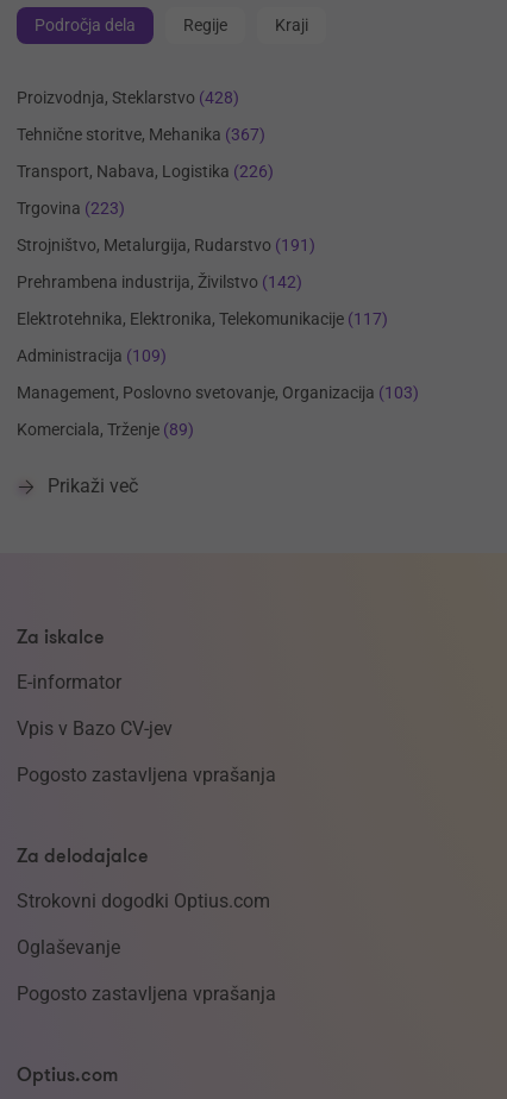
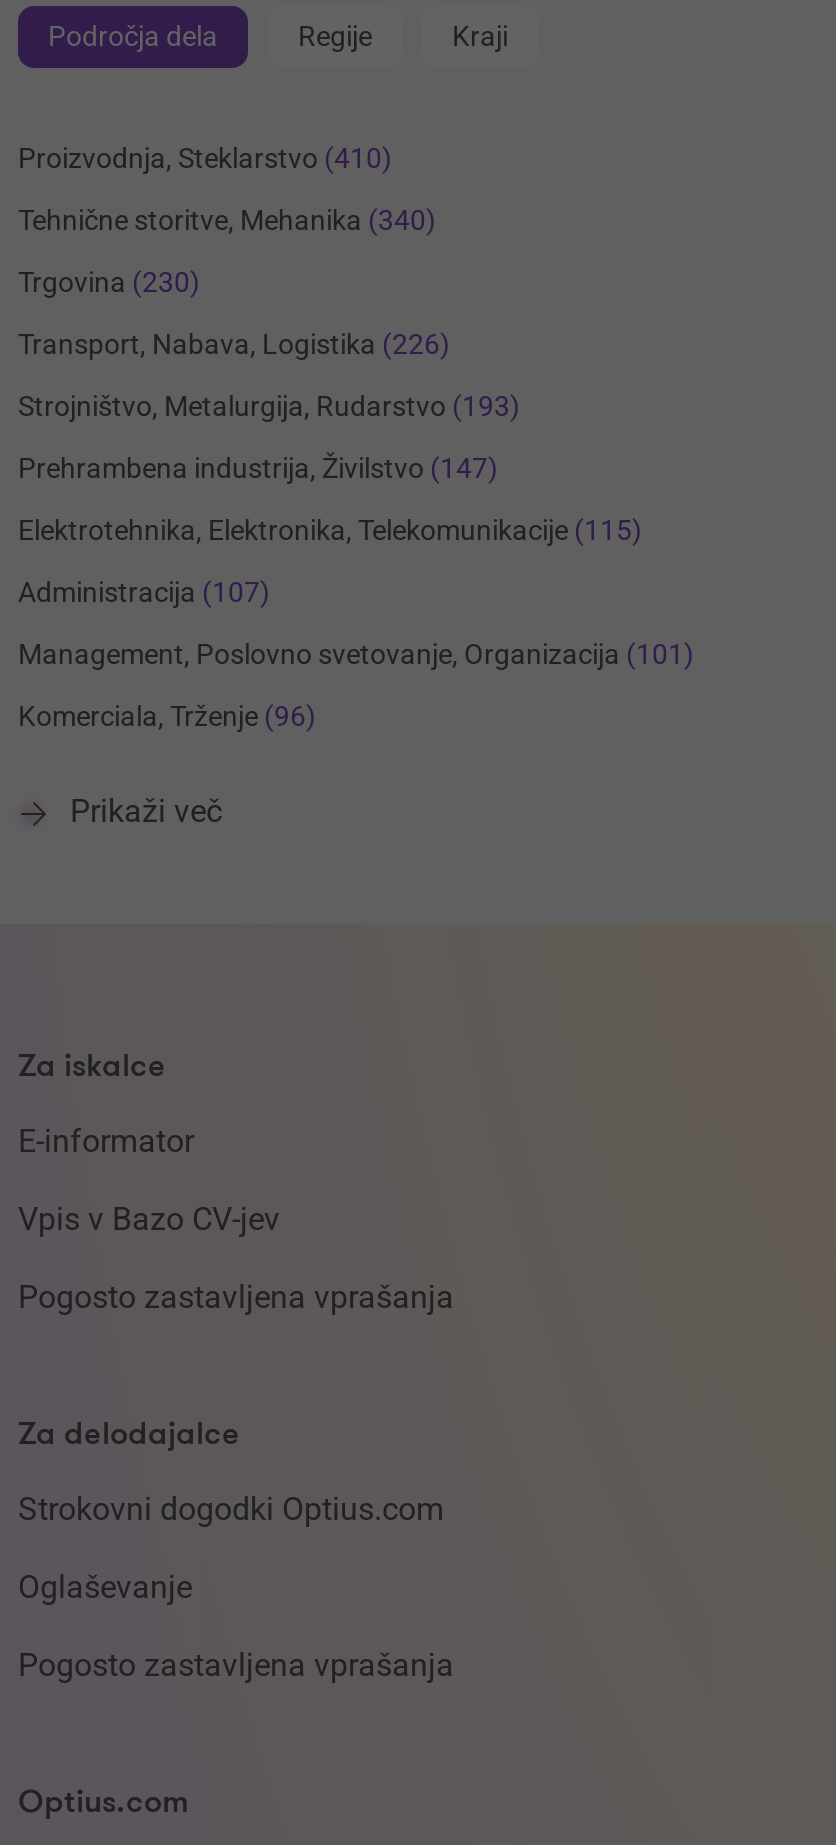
- Proizvodnja, Steklarstvo (428)
- Tehnične storitve, Mehanika (367)
+ Proizvodnja, Steklarstvo (410)
+ Tehnične storitve, Mehanika (340)
+ Trgovina (230)

moved down: Transport, Nabava, Logistika (226)

- Trgovina (223)
- Strojništvo, Metalurgija, Rudarstvo (191)
- Prehrambena industrija, Živilstvo (142)
- Elektrotehnika, Elektronika, Telekomunikacije (117)
- Administracija (109)
- Management, Poslovno svetovanje, Organizacija (103)
- Komerciala, Trženje (89)
+ Strojništvo, Metalurgija, Rudarstvo (193)
+ Prehrambena industrija, Živilstvo (147)
+ Elektrotehnika, Elektronika, Telekomunikacije (115)
+ Administracija (107)
+ Management, Poslovno svetovanje, Organizacija (101)
+ Komerciala, Trženje (96)
